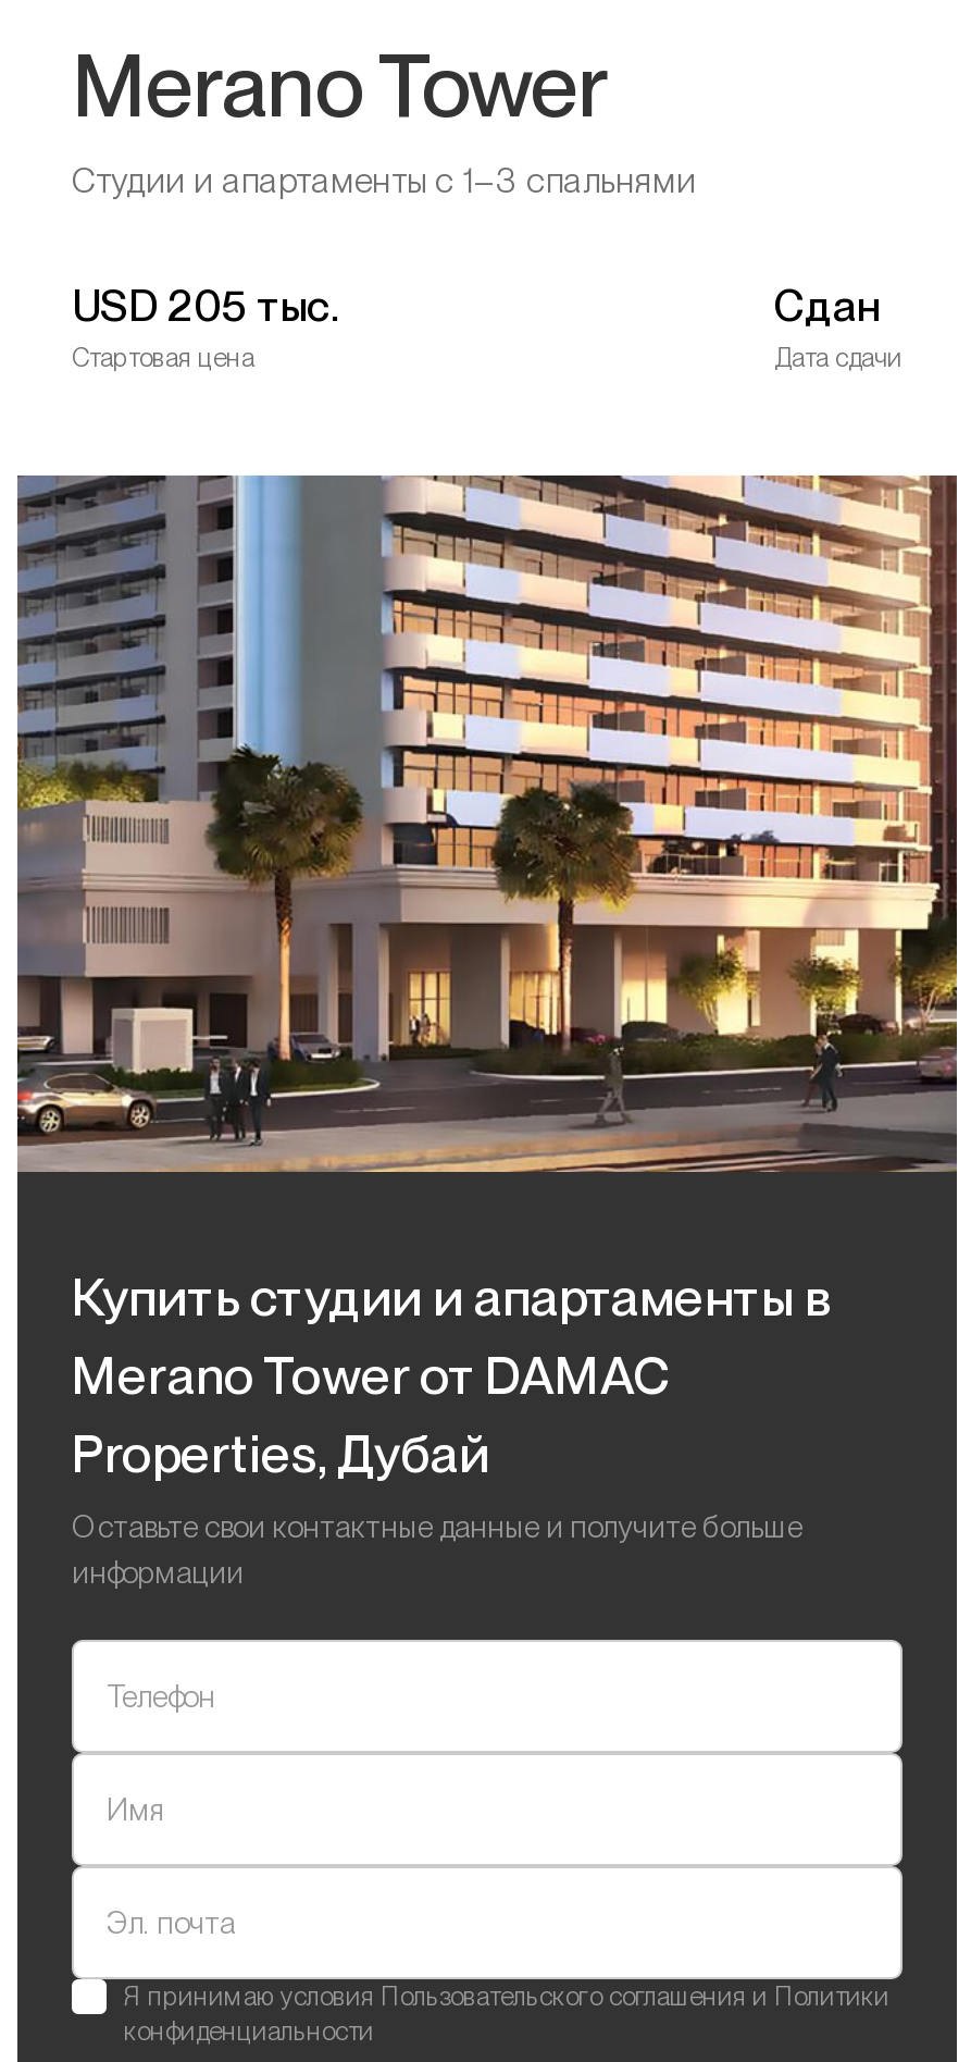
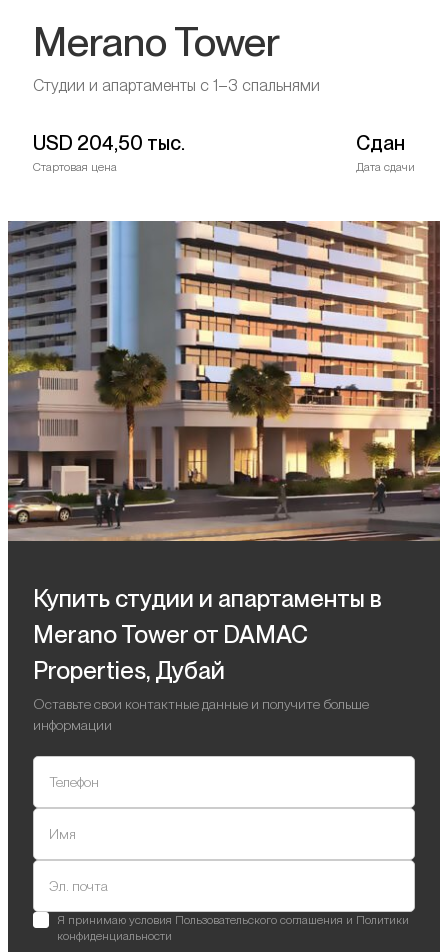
- USD 205 тыс.
+ USD 204,50 тыс.
